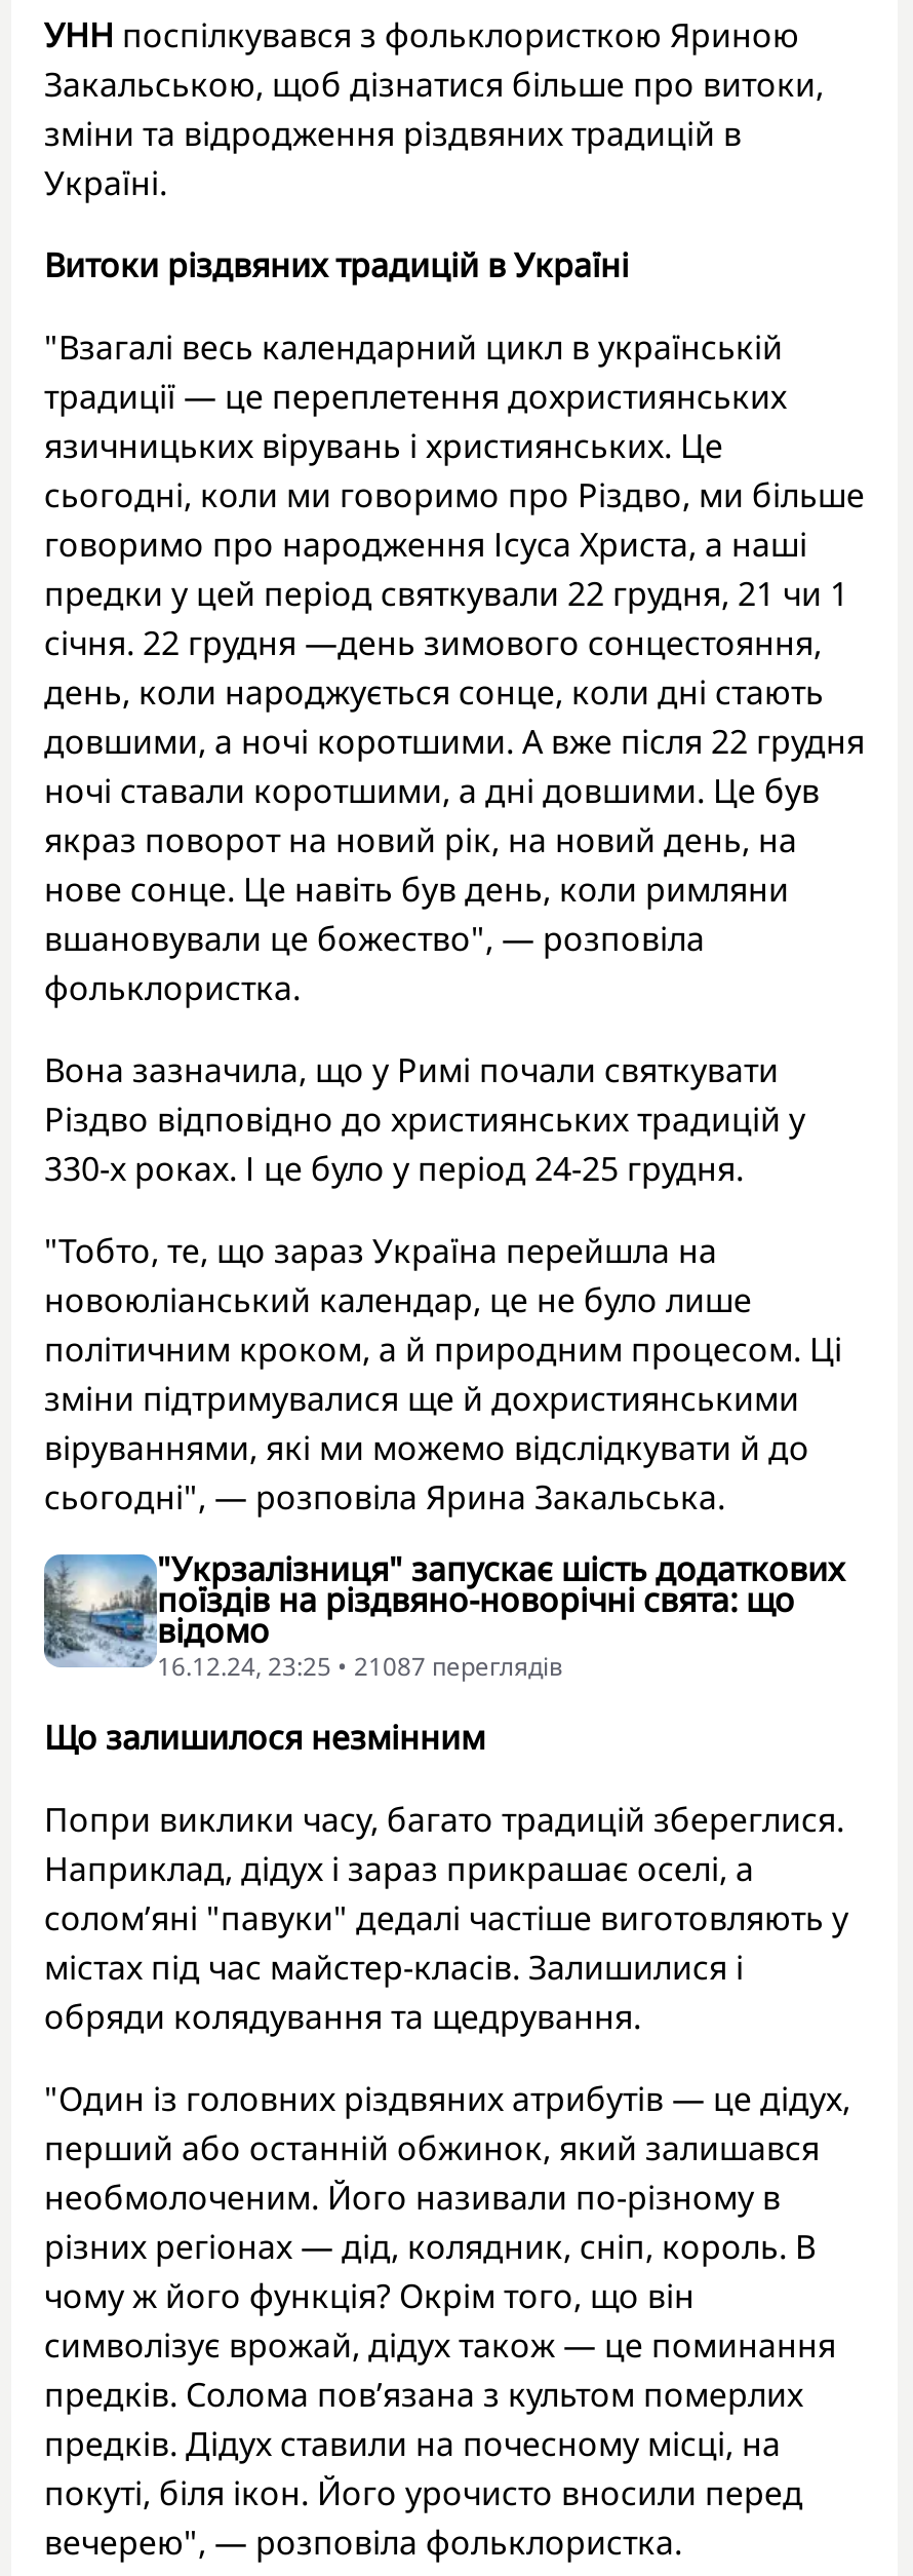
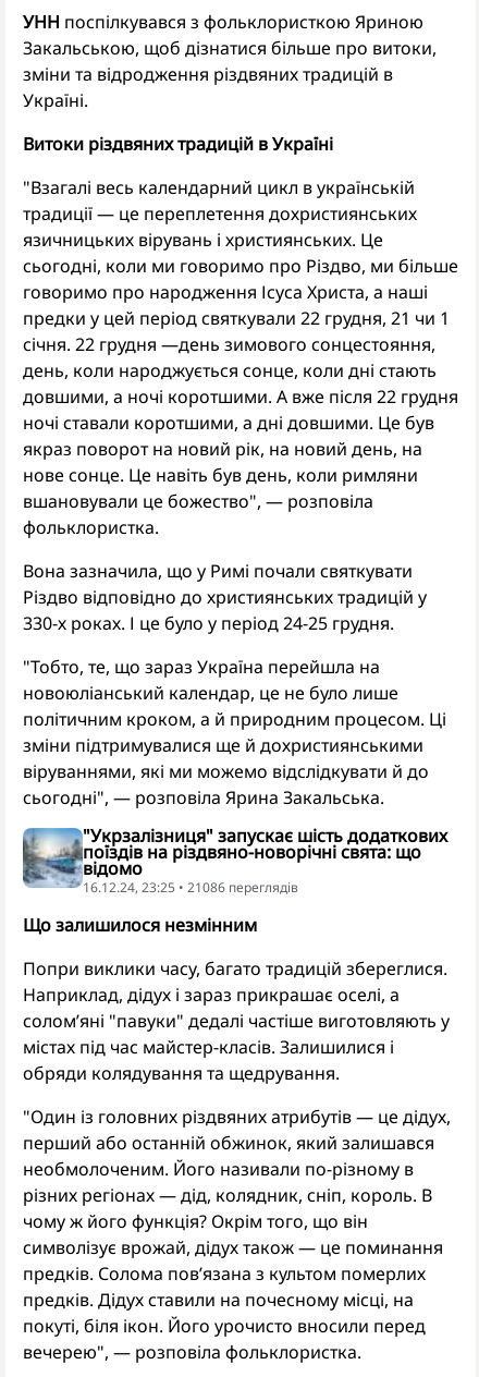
- 16.12.24, 23:25 • 21087 переглядiв
+ 16.12.24, 23:25 • 21086 переглядiв
